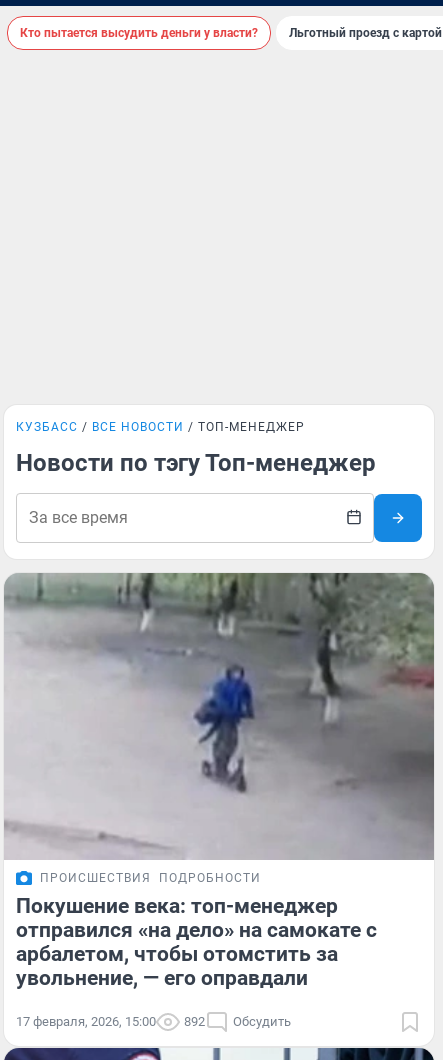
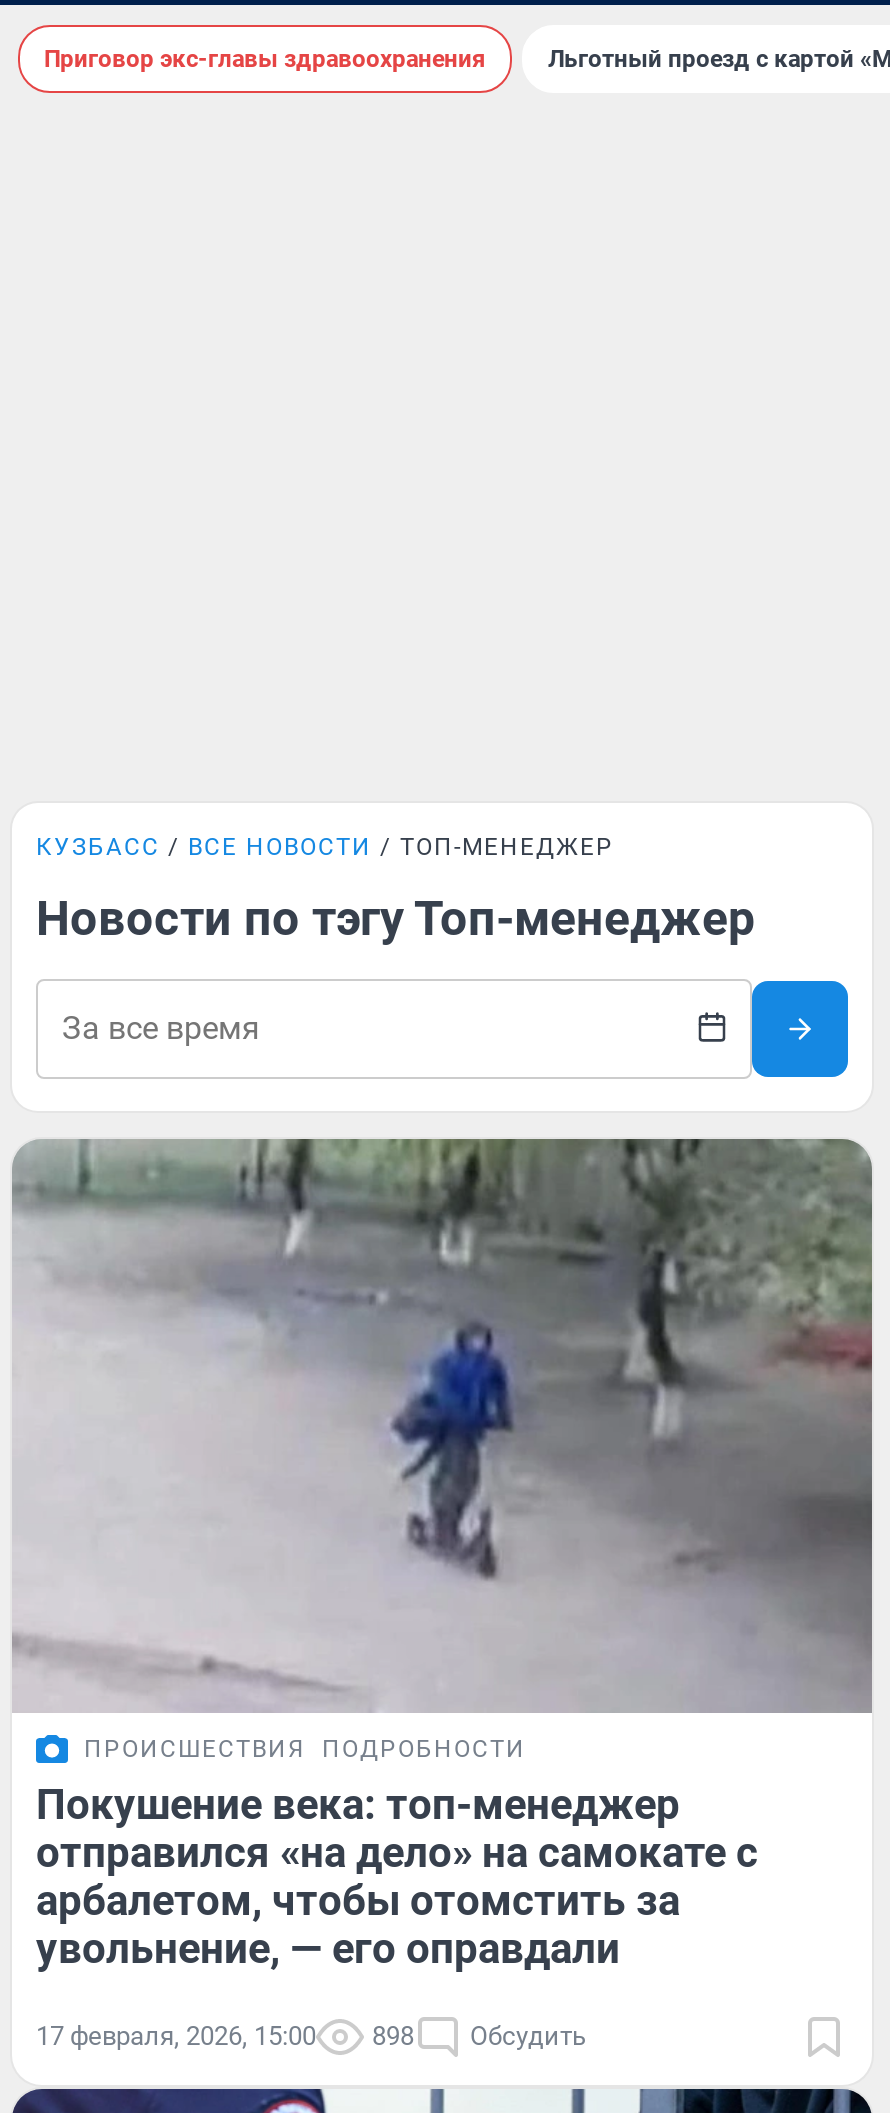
- Кто пытается высудить деньги у власти?
+ Приговор экс-главы здравоохранения

- 17 февраля, 2026, 15:00 892 Обсудить
+ 17 февраля, 2026, 15:00 898 Обсудить
